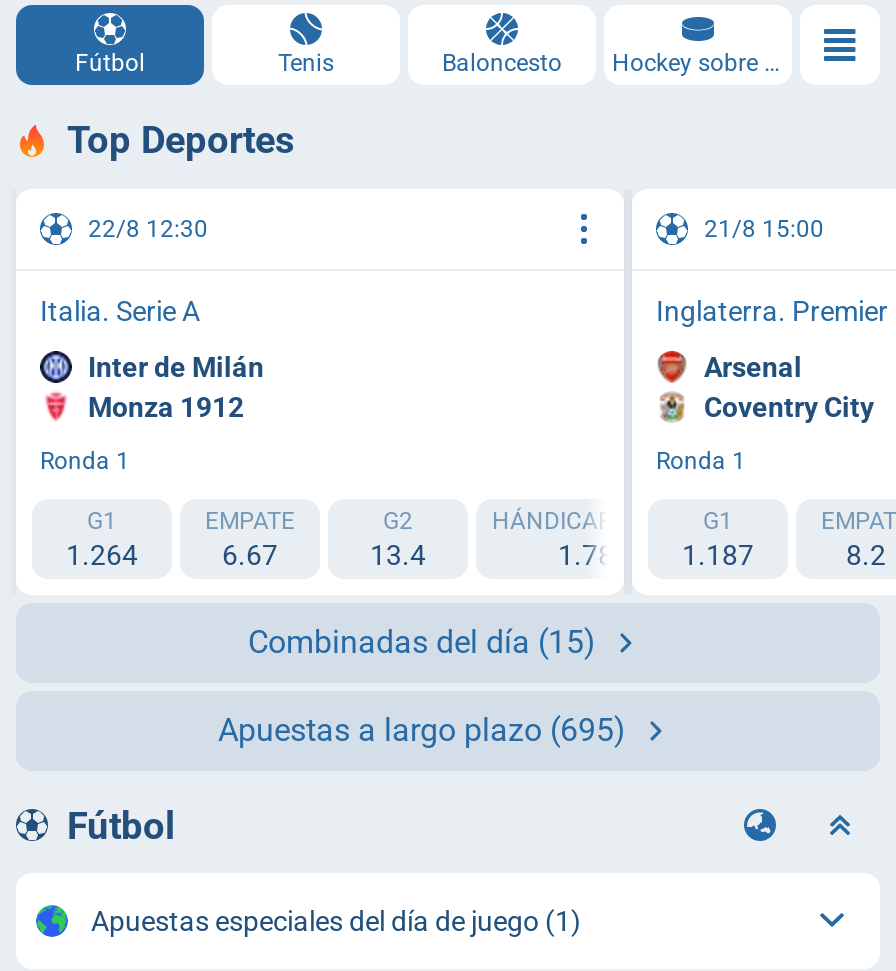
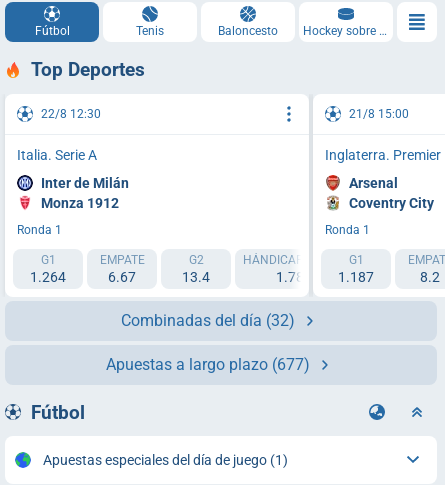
- Combinadas del día (15)
+ Combinadas del día (32)

- Apuestas a largo plazo (695)
+ Apuestas a largo plazo (677)
